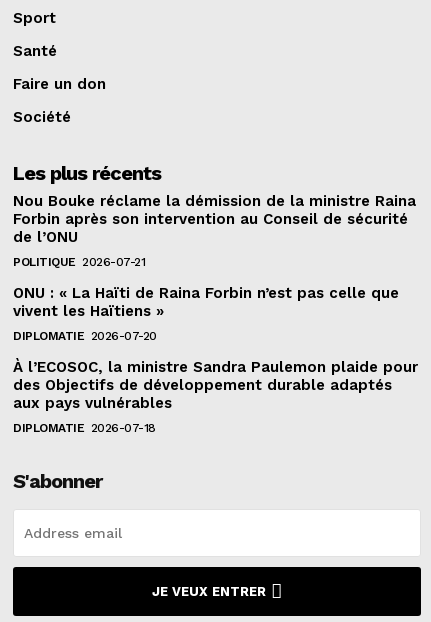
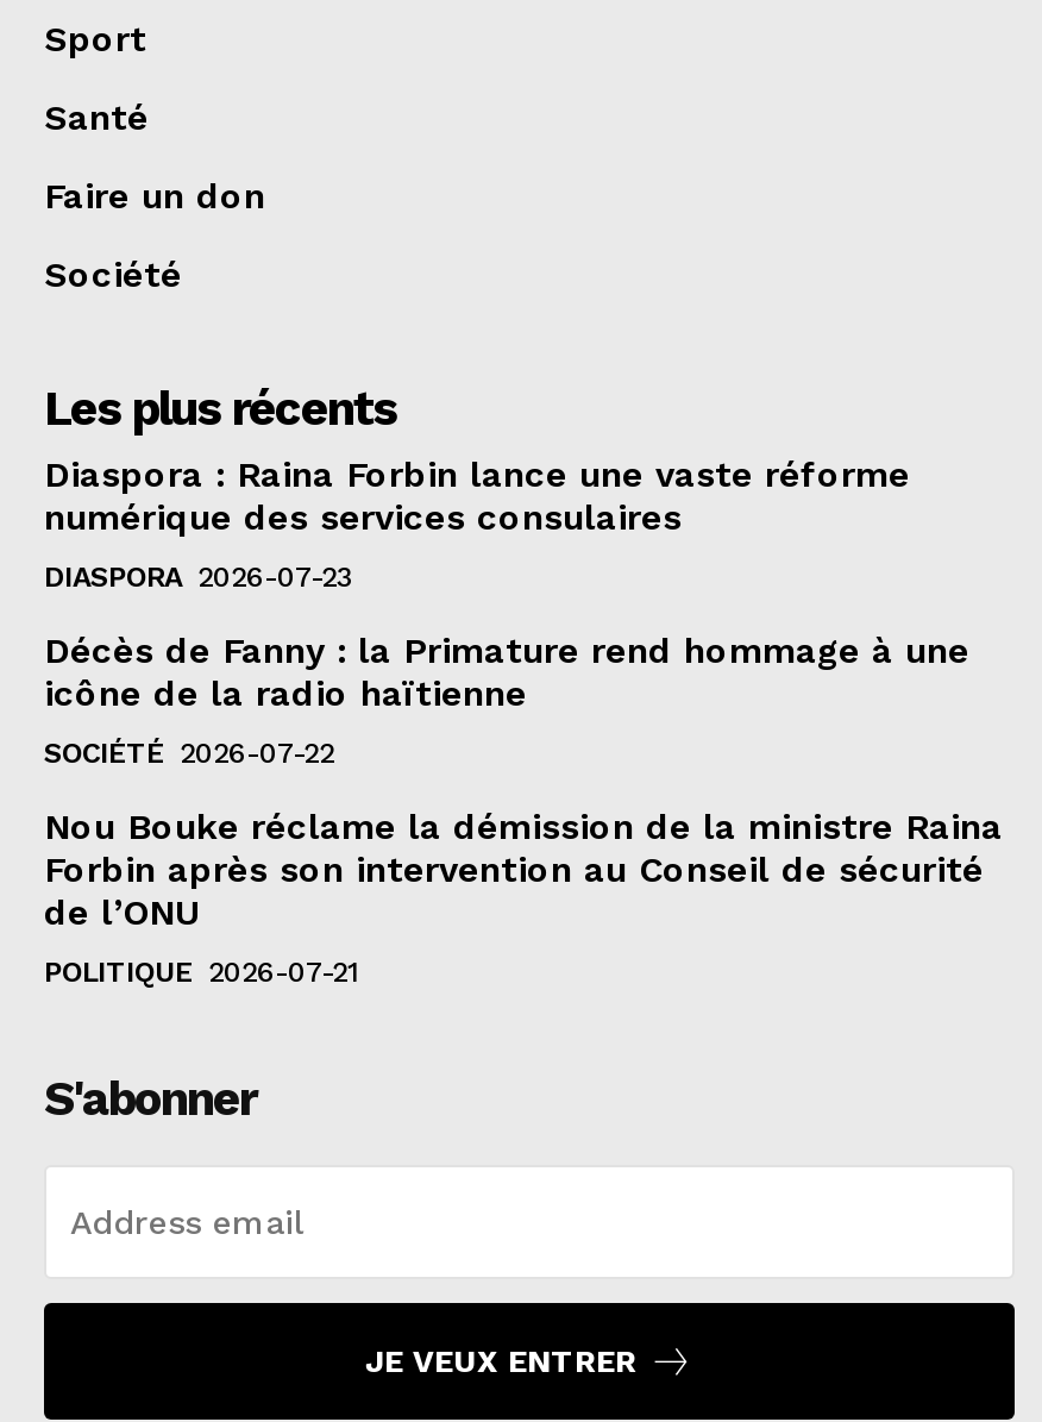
+ Diaspora : Raina Forbin lance une vaste réforme
+ numérique des services consulaires
+ DIASPORA 2026-07-23
+ Décès de Fanny : la Primature rend hommage à une
+ icône de la radio haïtienne
+ SOCIÉTÉ 2026-07-22

moved down: Nou Bouke réclame la démission de la ministre Raina | Forbin après son intervention au Conseil de sécurité | de l’ONU | POLITIQUE 2026-07-21

- ONU : « La Haïti de Raina Forbin n’est pas celle que
- vivent les Haïtiens »
- DIPLOMATIE 2026-07-20
- À l’ECOSOC, la ministre Sandra Paulemon plaide pour
- des Objectifs de développement durable adaptés
- aux pays vulnérables
- DIPLOMATIE 2026-07-18
